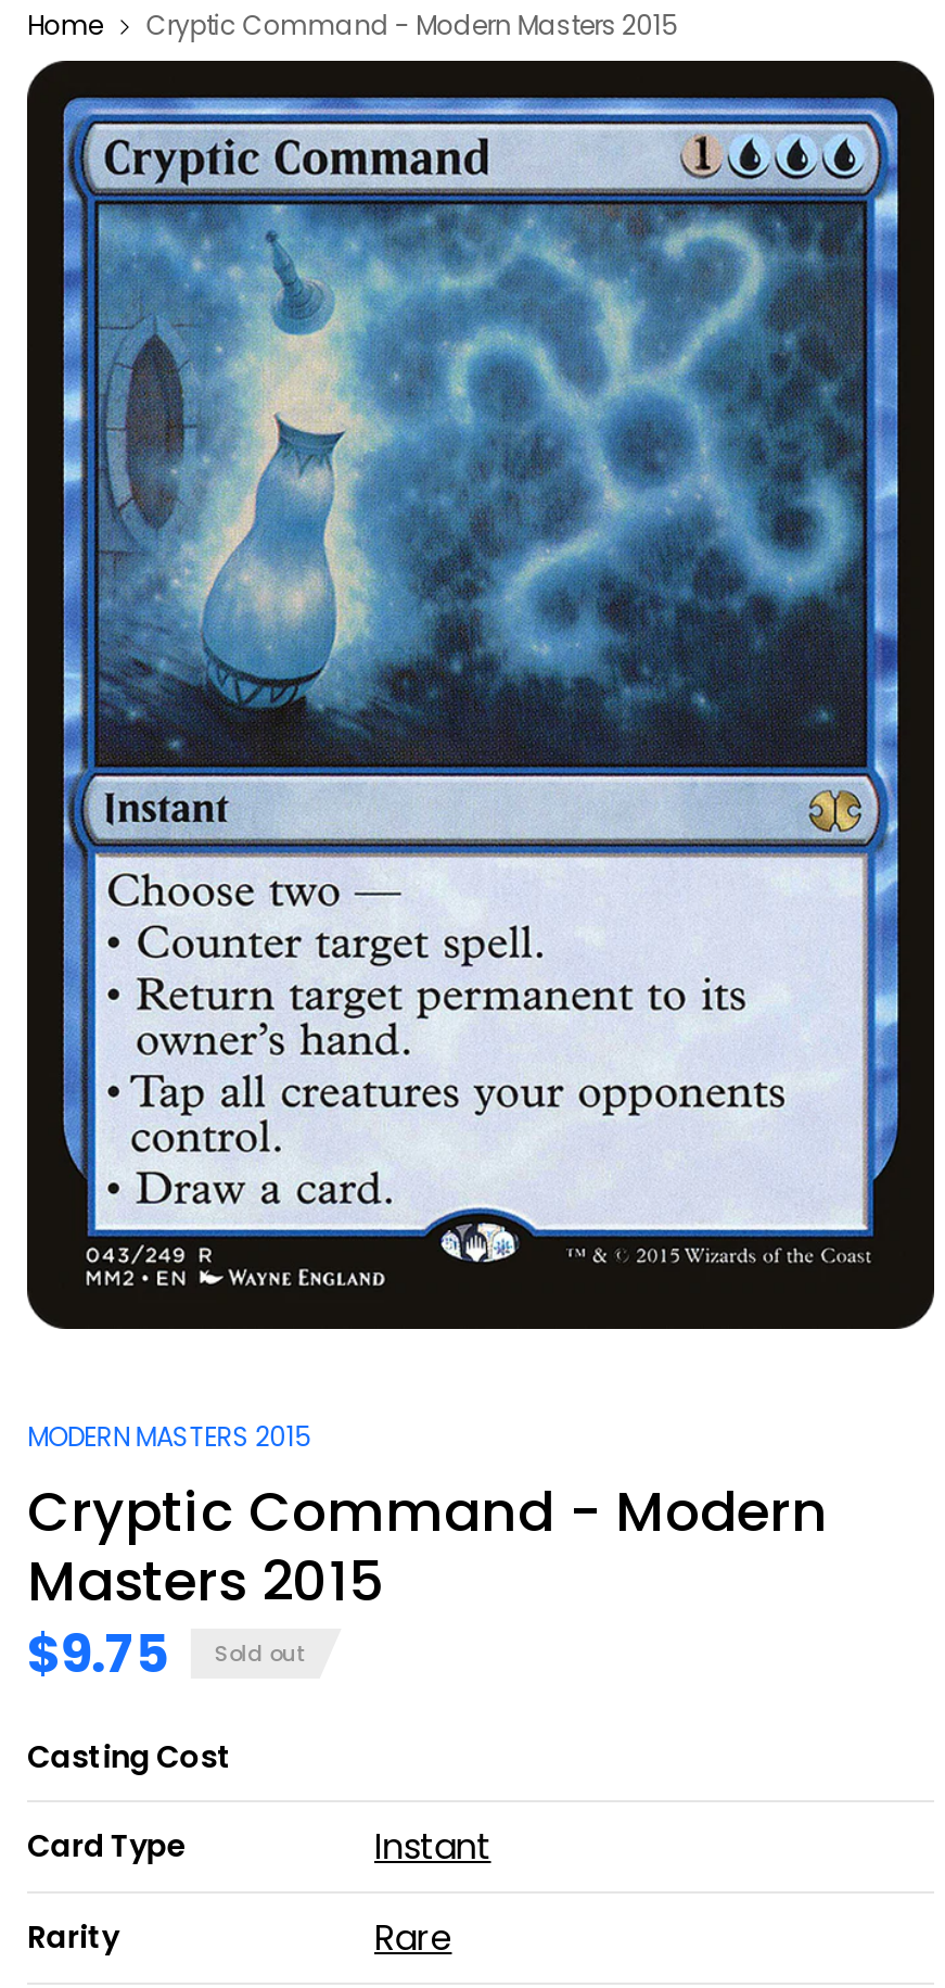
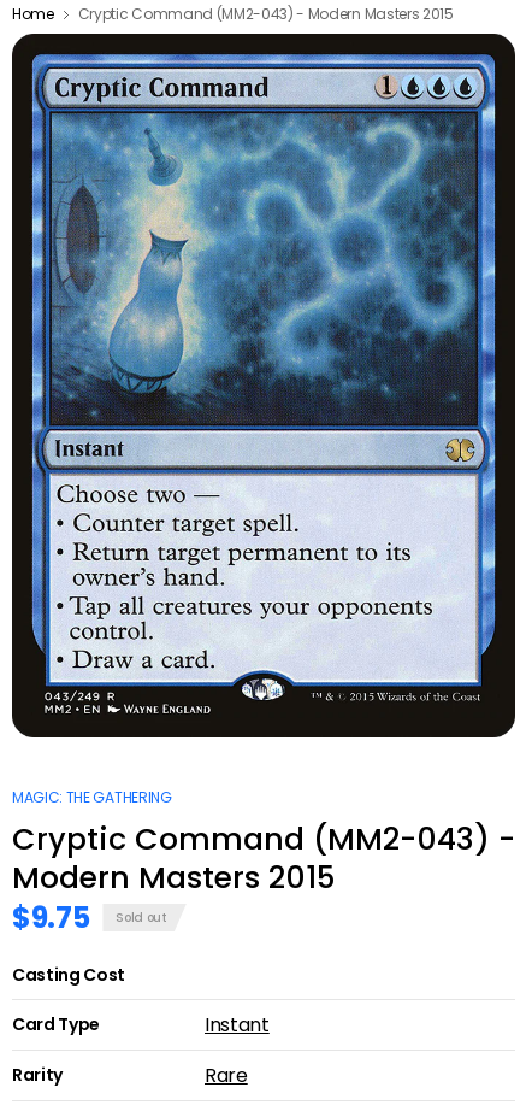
- Cryptic Command - Modern Masters 2015
+ Cryptic Command (MM2-043) - Modern Masters 2015

- MODERN MASTERS 2015
- Cryptic Command - Modern
- Masters 2015
+ MAGIC: THE GATHERING
+ Cryptic Command (MM2-043) -
+ Modern Masters 2015
